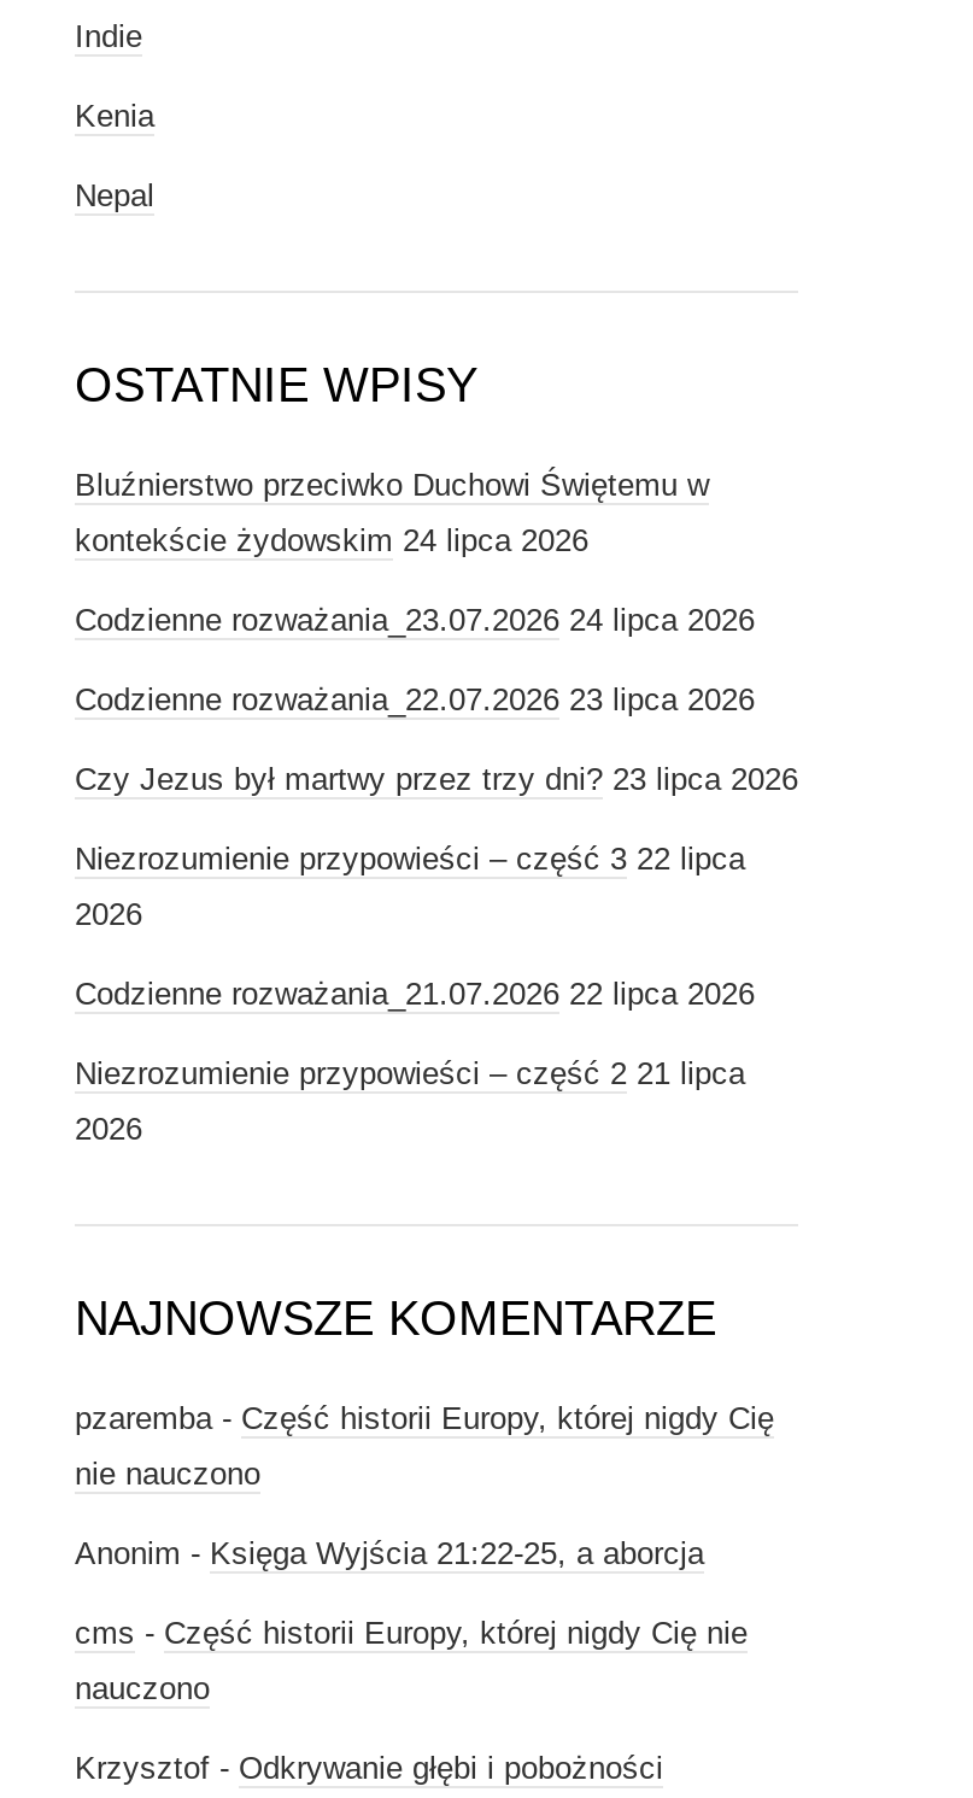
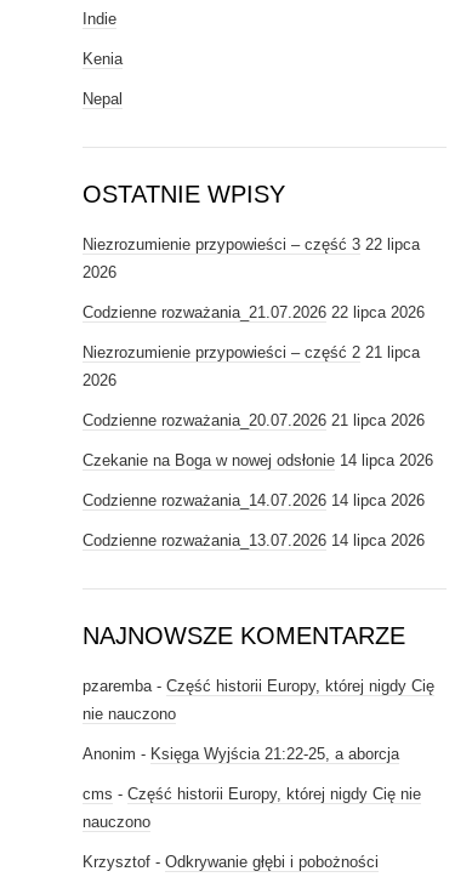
- Bluźnierstwo przeciwko Duchowi Świętemu w
- kontekście żydowskim 24 lipca 2026
- Codzienne rozważania_23.07.2026 24 lipca 2026
- Codzienne rozważania_22.07.2026 23 lipca 2026
- Czy Jezus był martwy przez trzy dni? 23 lipca 2026

moved up: Niezrozumienie przypowieści – część 3 22 lipca | 2026 | Codzienne rozważania_21.07.2026 22 lipca 2026 | Niezrozumienie przypowieści – część 2 21 lipca | 2026

+ Codzienne rozważania_20.07.2026 21 lipca 2026
+ Czekanie na Boga w nowej odsłonie 14 lipca 2026
+ Codzienne rozważania_14.07.2026 14 lipca 2026
+ Codzienne rozważania_13.07.2026 14 lipca 2026
